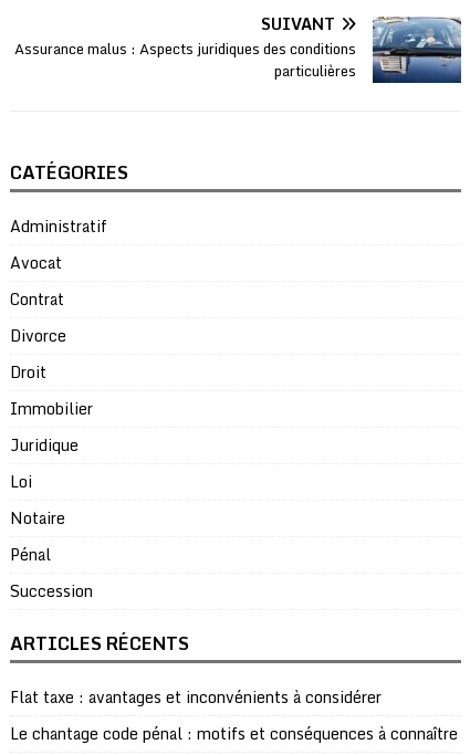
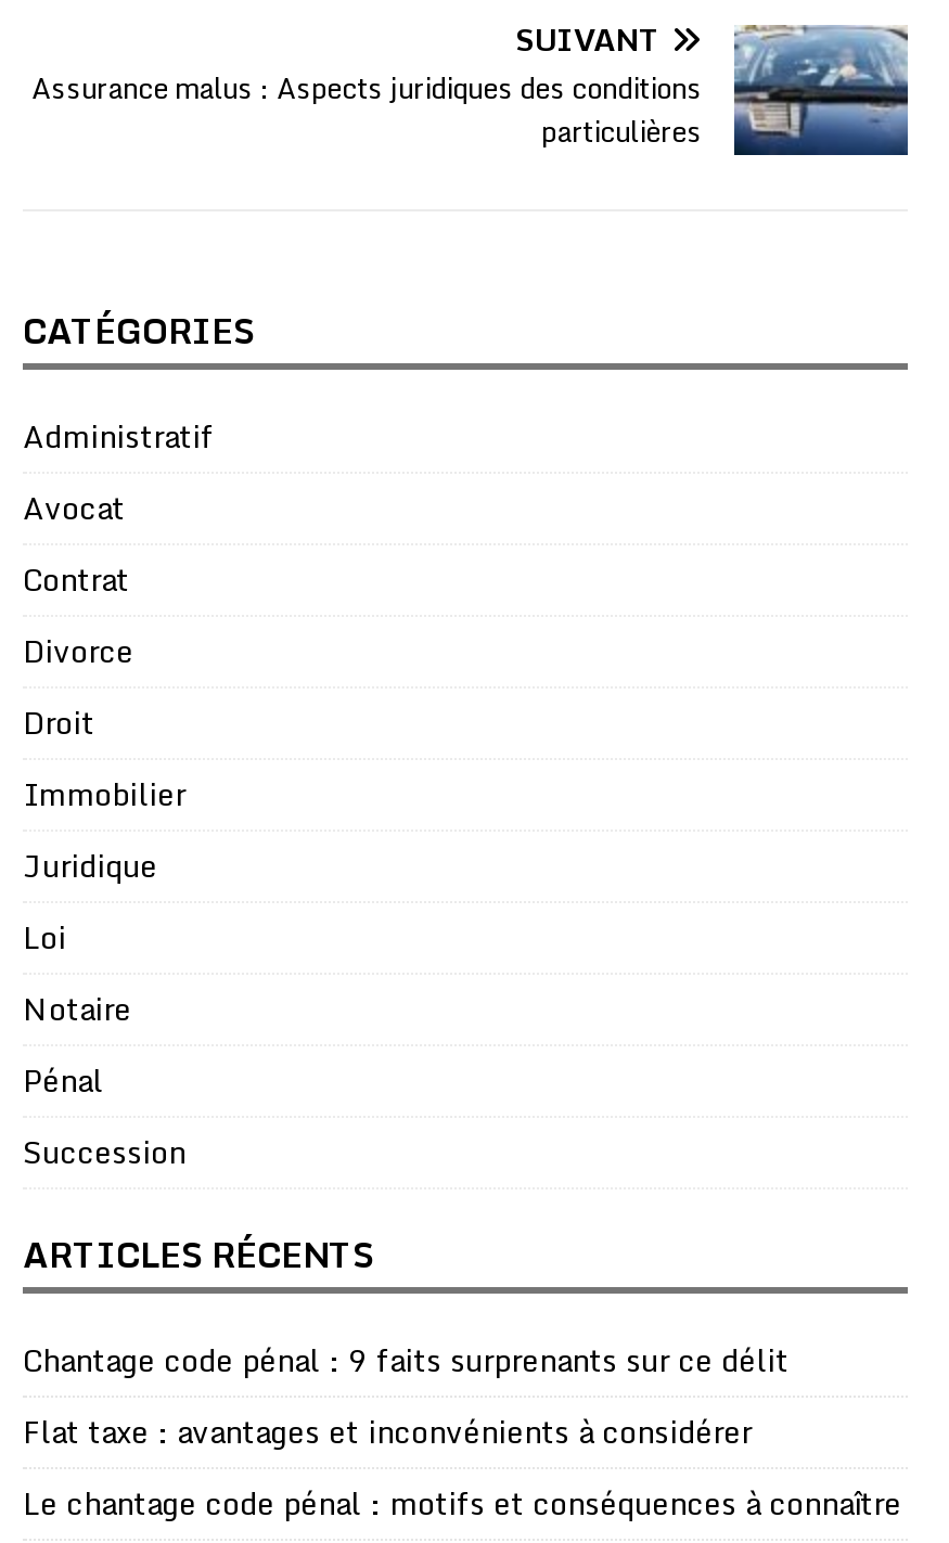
+ Chantage code pénal : 9 faits surprenants sur ce délit
